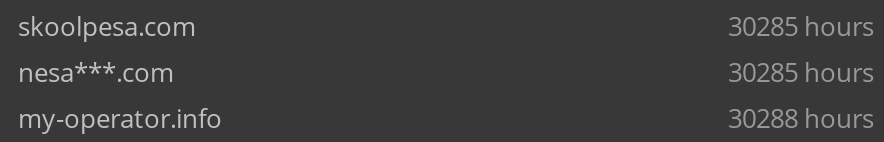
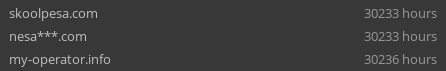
- 30285 hours
+ 30233 hours

- 30285 hours
+ 30233 hours

- 30288 hours
+ 30236 hours
